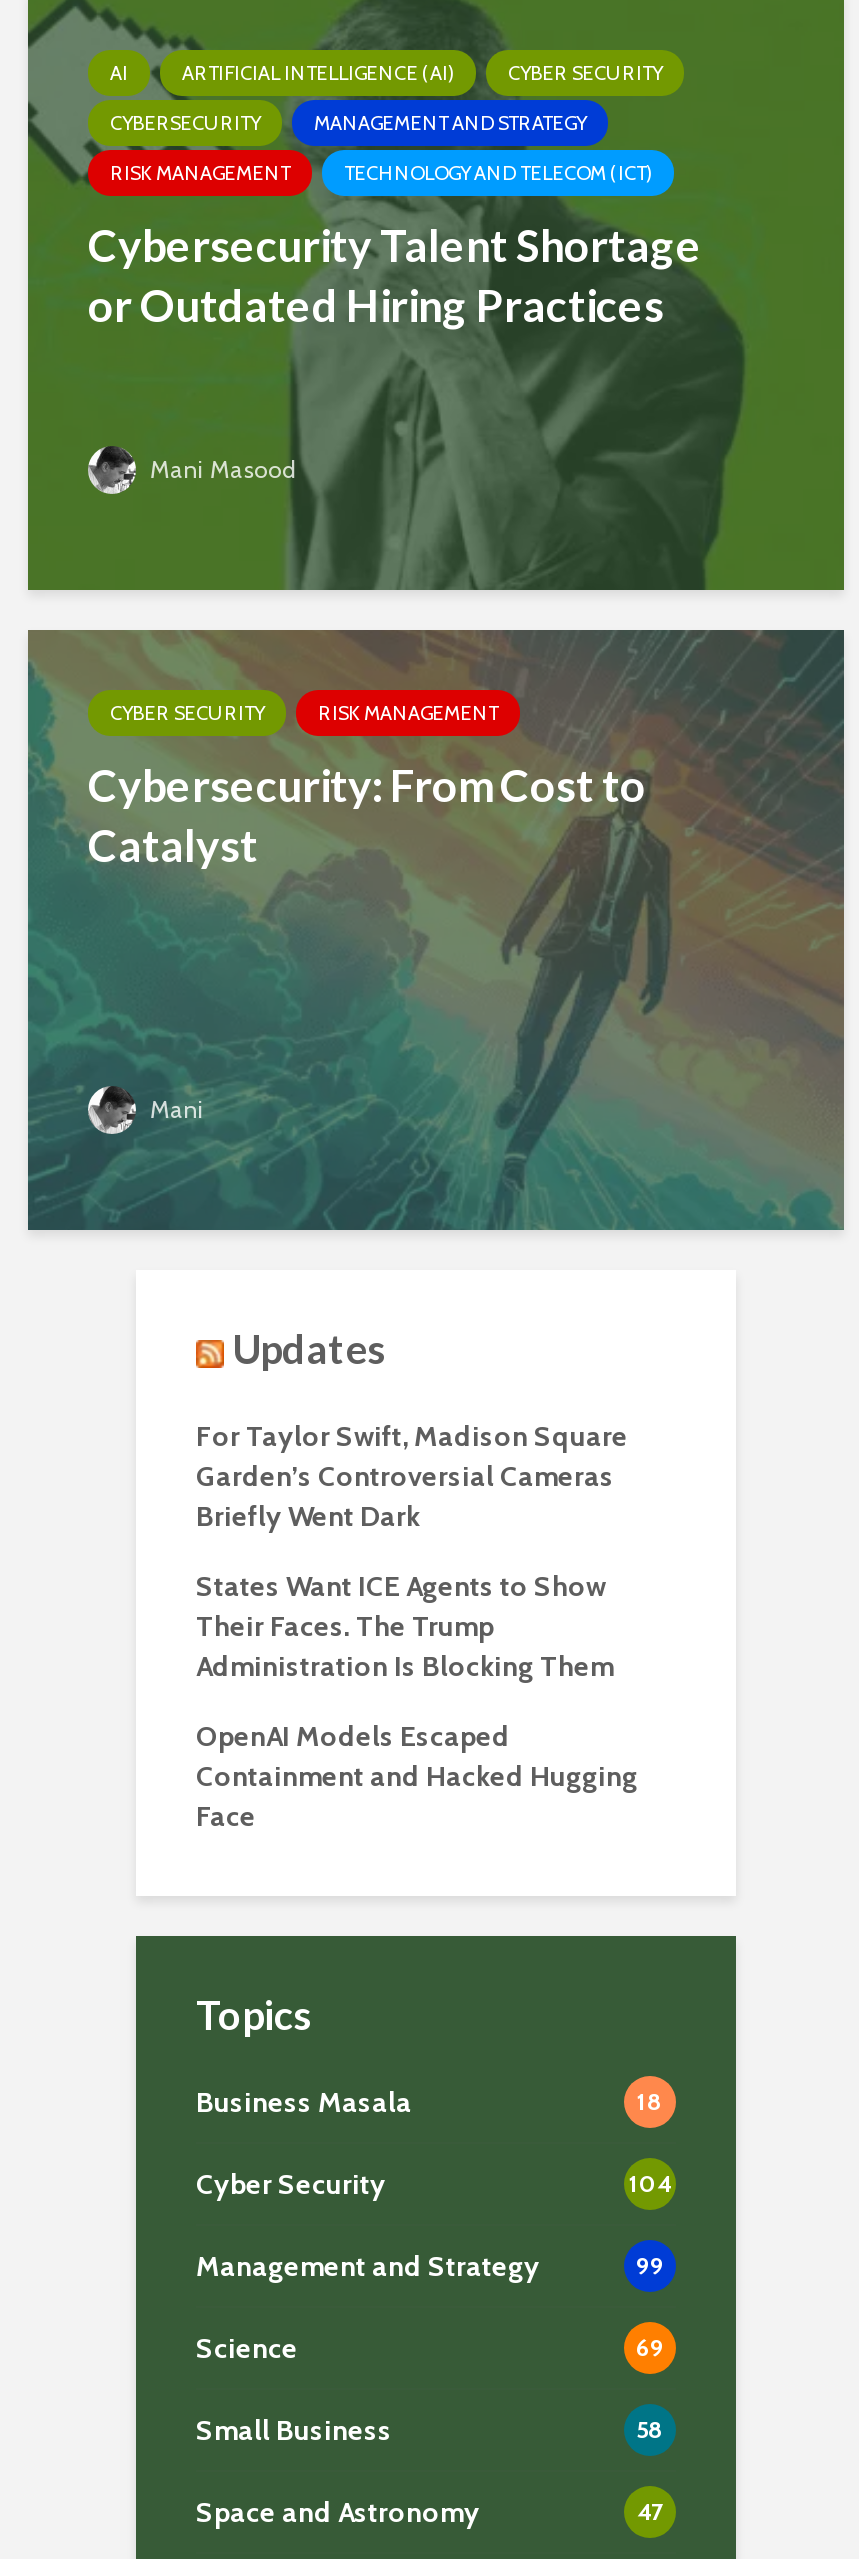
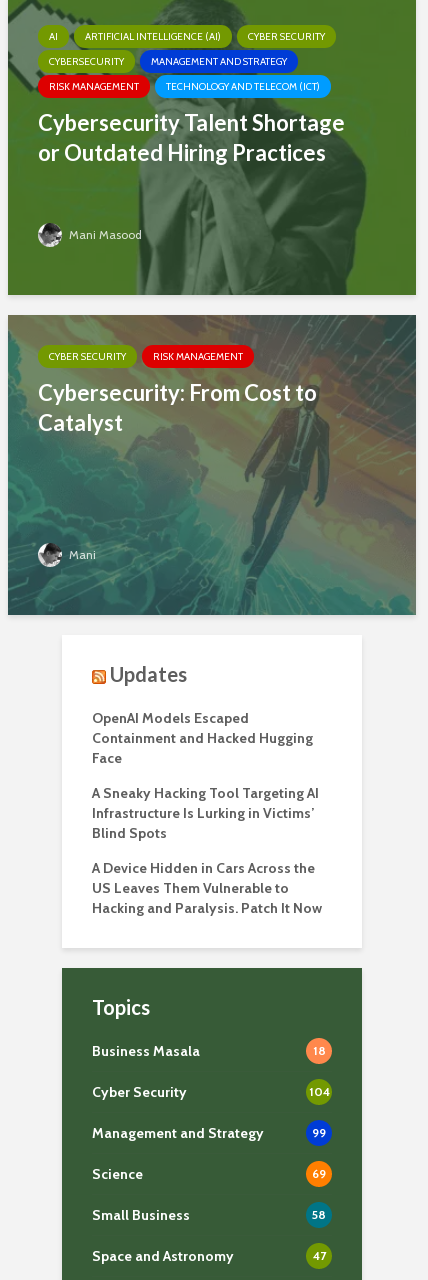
- For Taylor Swift, Madison Square
- Garden’s Controversial Cameras
- Briefly Went Dark
- States Want ICE Agents to Show
- Their Faces. The Trump
- Administration Is Blocking Them

moved up: OpenAI Models Escaped | Containment and Hacked Hugging | Face

+ A Sneaky Hacking Tool Targeting AI
+ Infrastructure Is Lurking in Victims’
+ Blind Spots
+ A Device Hidden in Cars Across the
+ US Leaves Them Vulnerable to
+ Hacking and Paralysis. Patch It Now
